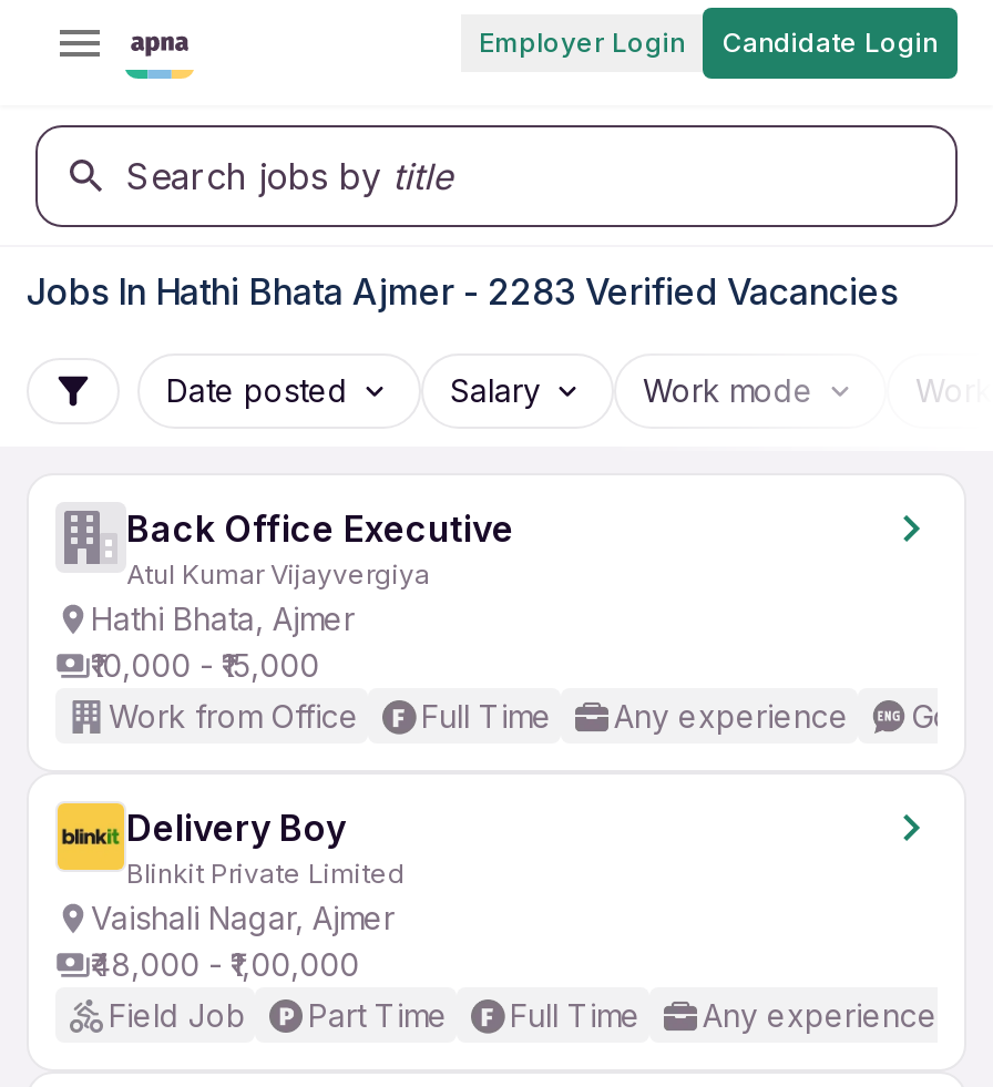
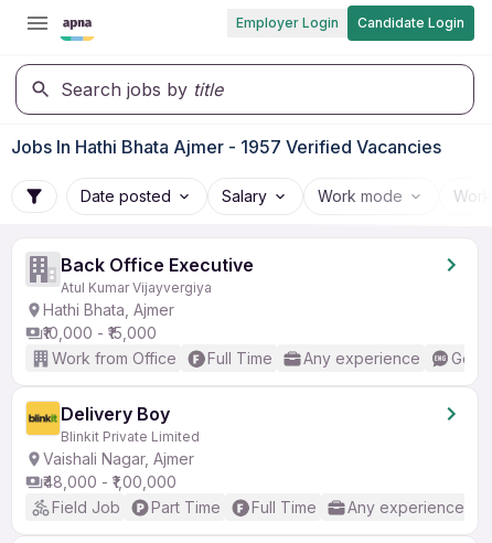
- Jobs In Hathi Bhata Ajmer - 2283 Verified Vacancies
+ Jobs In Hathi Bhata Ajmer - 1957 Verified Vacancies
